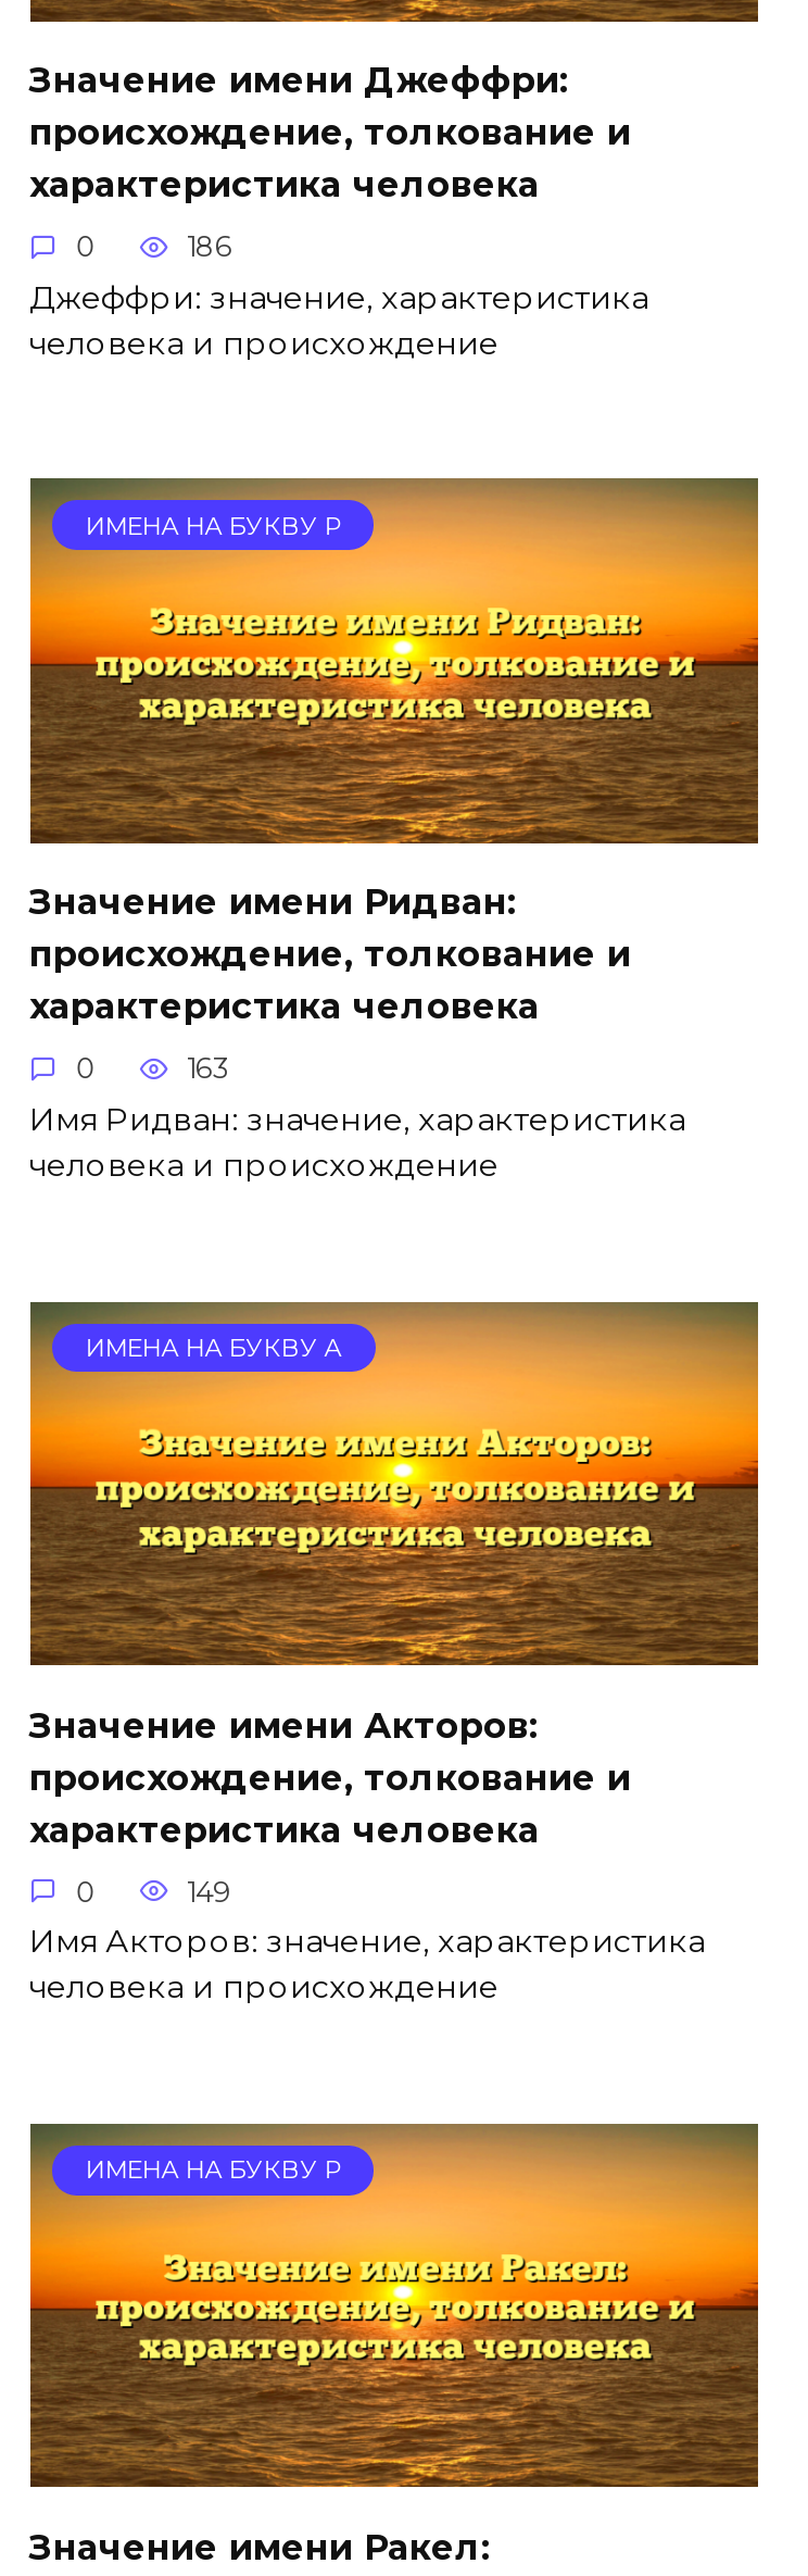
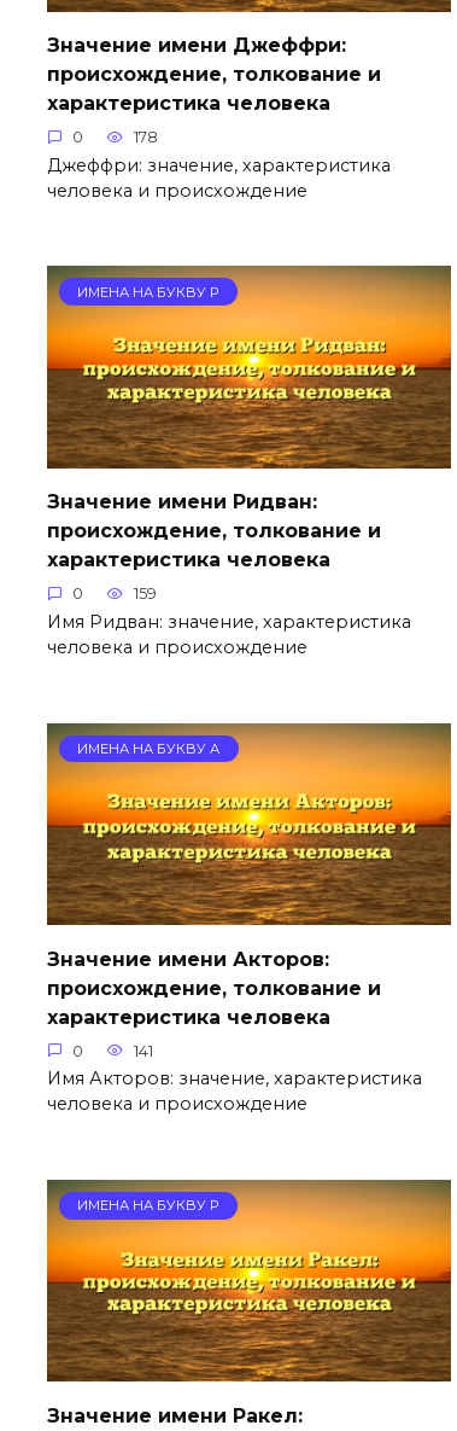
- 186
+ 178

- 163
+ 159

- 149
+ 141
